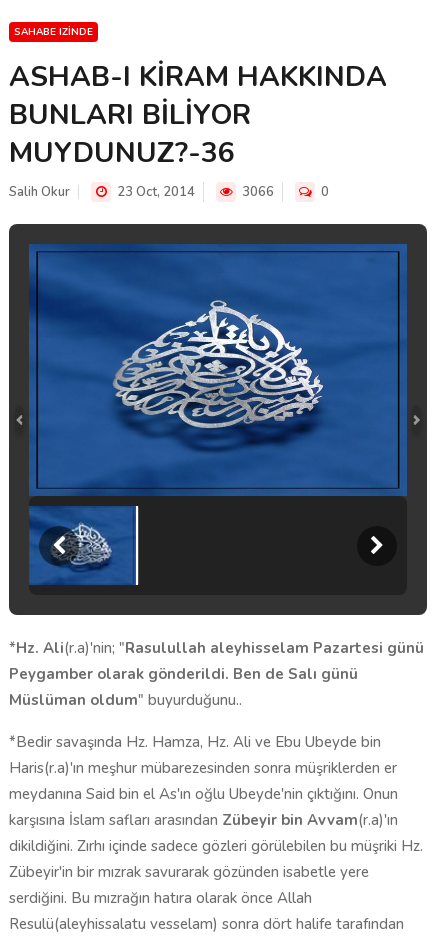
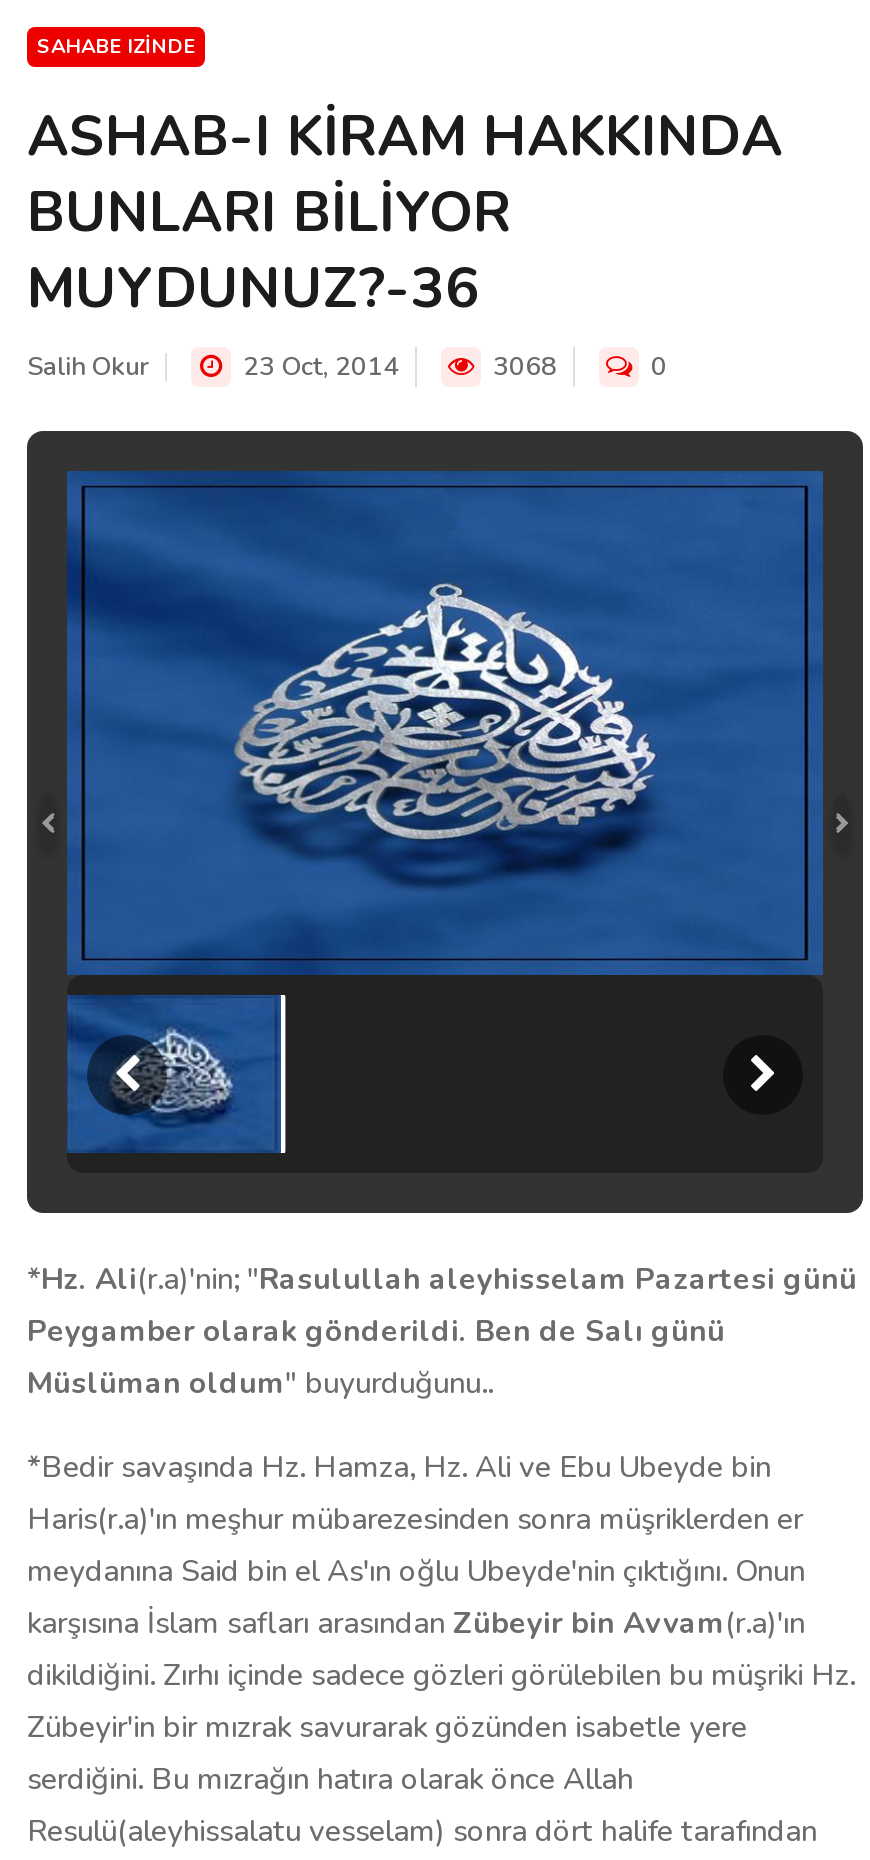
- 3066
+ 3068
